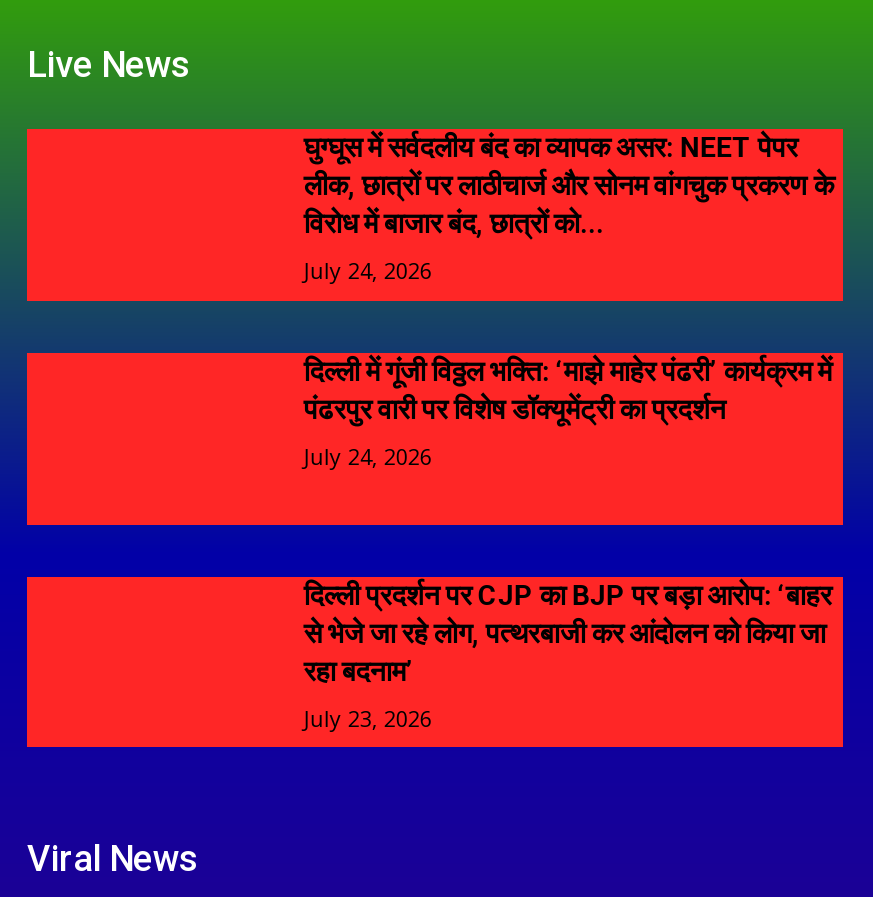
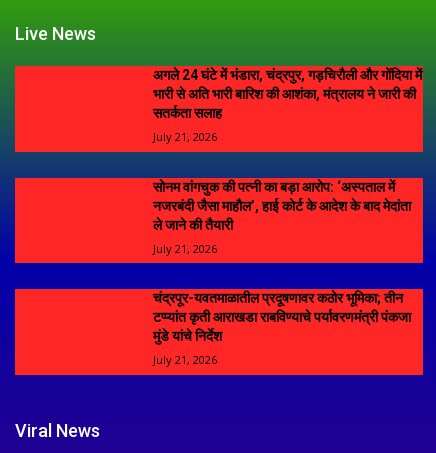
- घुग्घूस में सर्वदलीय बंद का व्यापक असर: NEET पेपर
- लीक, छात्रों पर लाठीचार्ज और सोनम वांगचुक प्रकरण के
- विरोध में बाजार बंद, छात्रों को...
+ अगले 24 घंटे में भंडारा, चंद्रपुर, गड़चिरौली और गोंदिया में
+ भारी से अति भारी बारिश की आशंका, मंत्रालय ने जारी की
+ सतर्कता सलाह

- July 24, 2026
+ July 21, 2026

- दिल्ली में गूंजी विठ्ठल भक्ति: ‘माझे माहेर पंढरी’ कार्यक्रम में
- पंढरपुर वारी पर विशेष डॉक्यूमेंट्री का प्रदर्शन
+ सोनम वांगचुक की पत्नी का बड़ा आरोप: ‘अस्पताल में
+ नजरबंदी जैसा माहौल’, हाई कोर्ट के आदेश के बाद मेदांता
+ ले जाने की तैयारी

- July 24, 2026
+ July 21, 2026

- दिल्ली प्रदर्शन पर CJP का BJP पर बड़ा आरोप: ‘बाहर
- से भेजे जा रहे लोग, पत्थरबाजी कर आंदोलन को किया जा
- रहा बदनाम’
+ चंद्रपूर-यवतमाळातील प्रदूषणावर कठोर भूमिका; तीन
+ टप्प्यांत कृती आराखडा राबविण्याचे पर्यावरणमंत्री पंकजा
+ मुंडे यांचे निर्देश

- July 23, 2026
+ July 21, 2026
